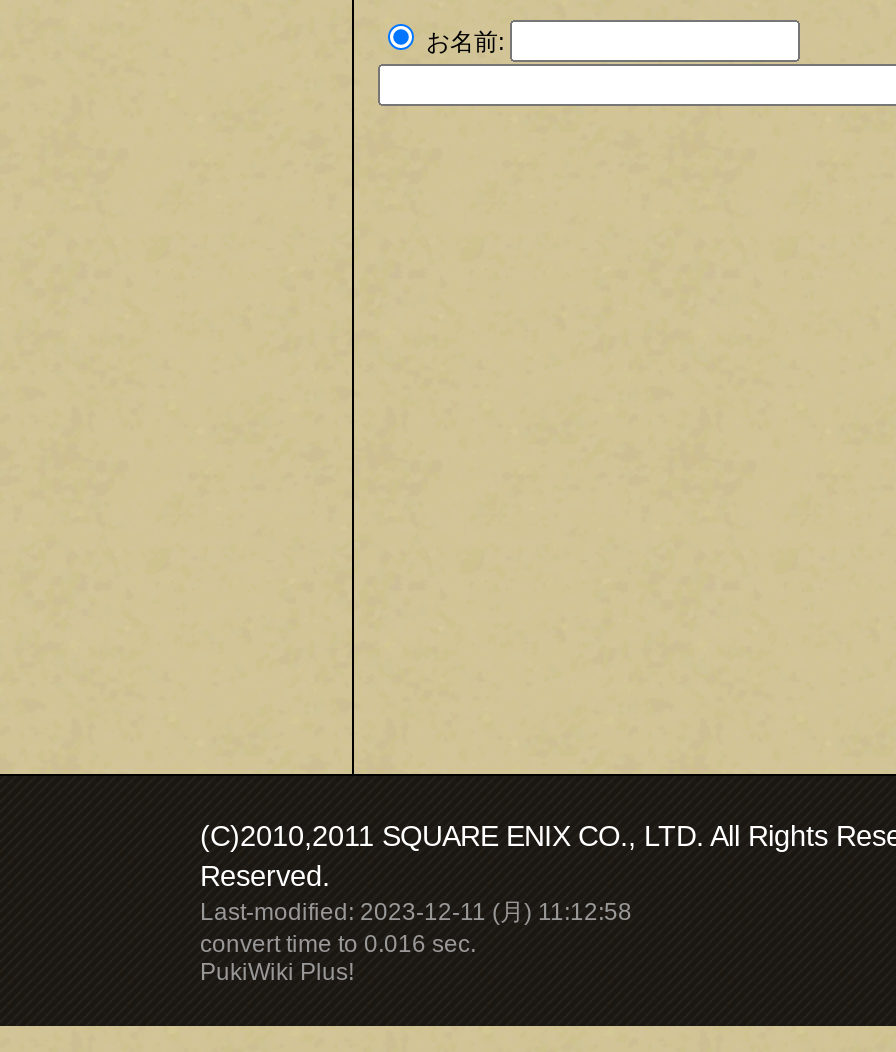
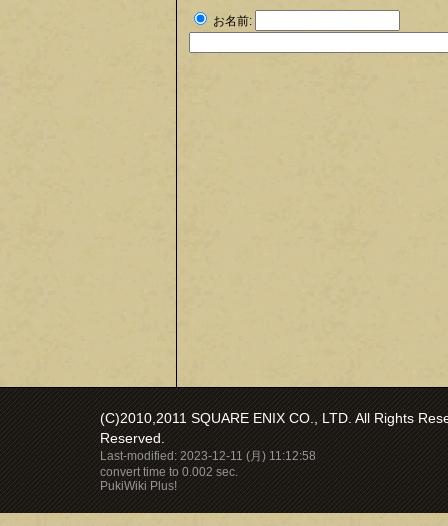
- convert time to 0.016 sec.
+ convert time to 0.002 sec.
